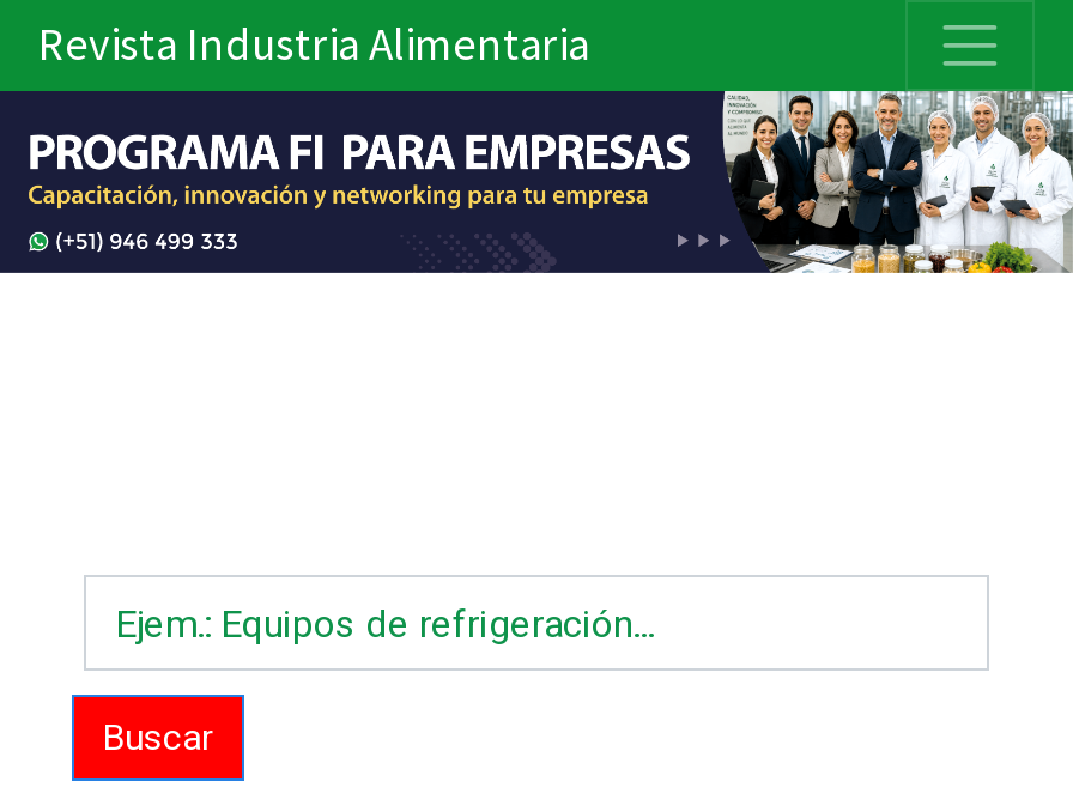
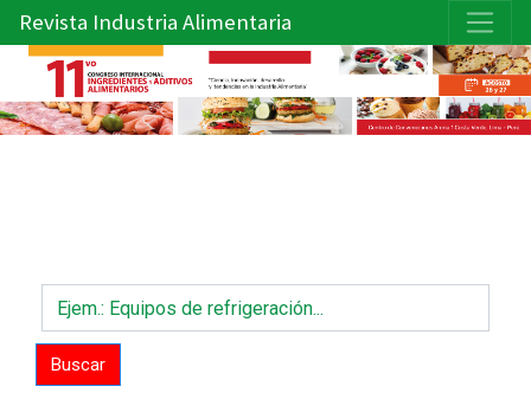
- [image]
+ [image]
